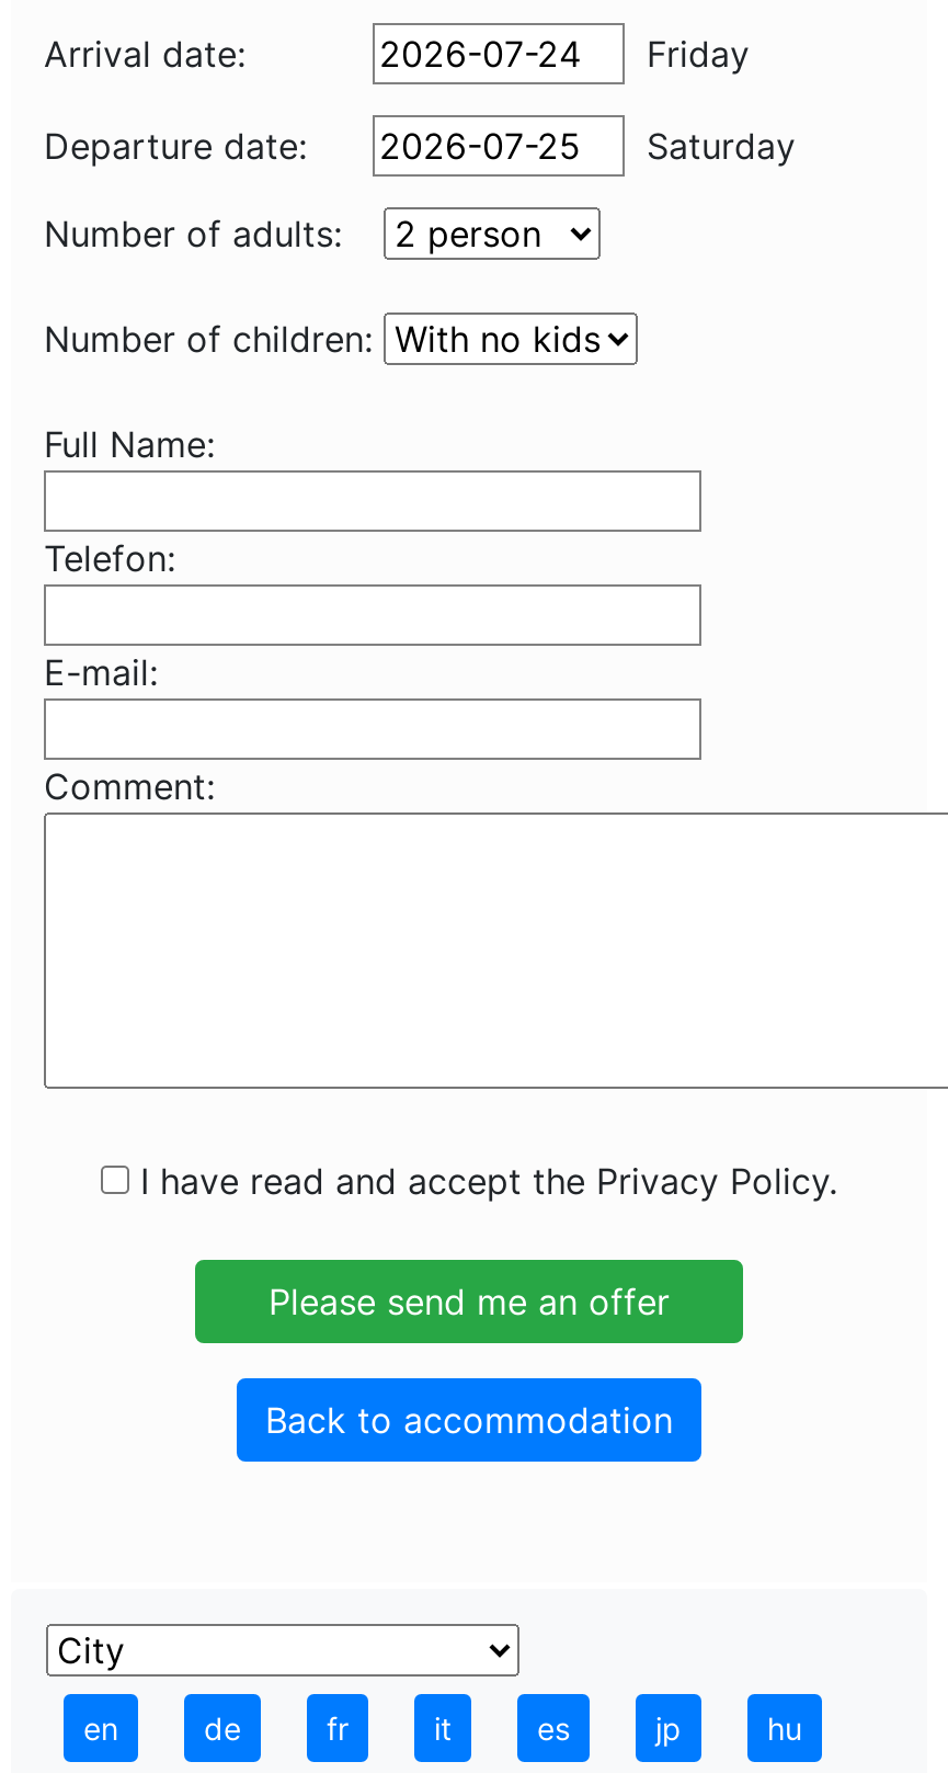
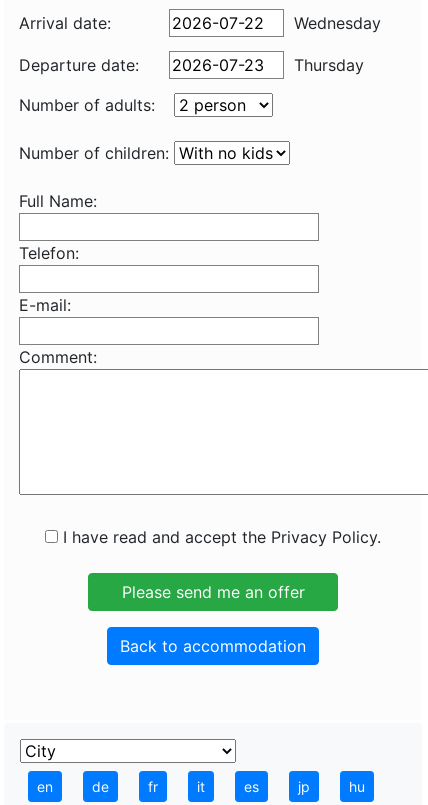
- Friday
+ Wednesday

- Saturday
+ Thursday
